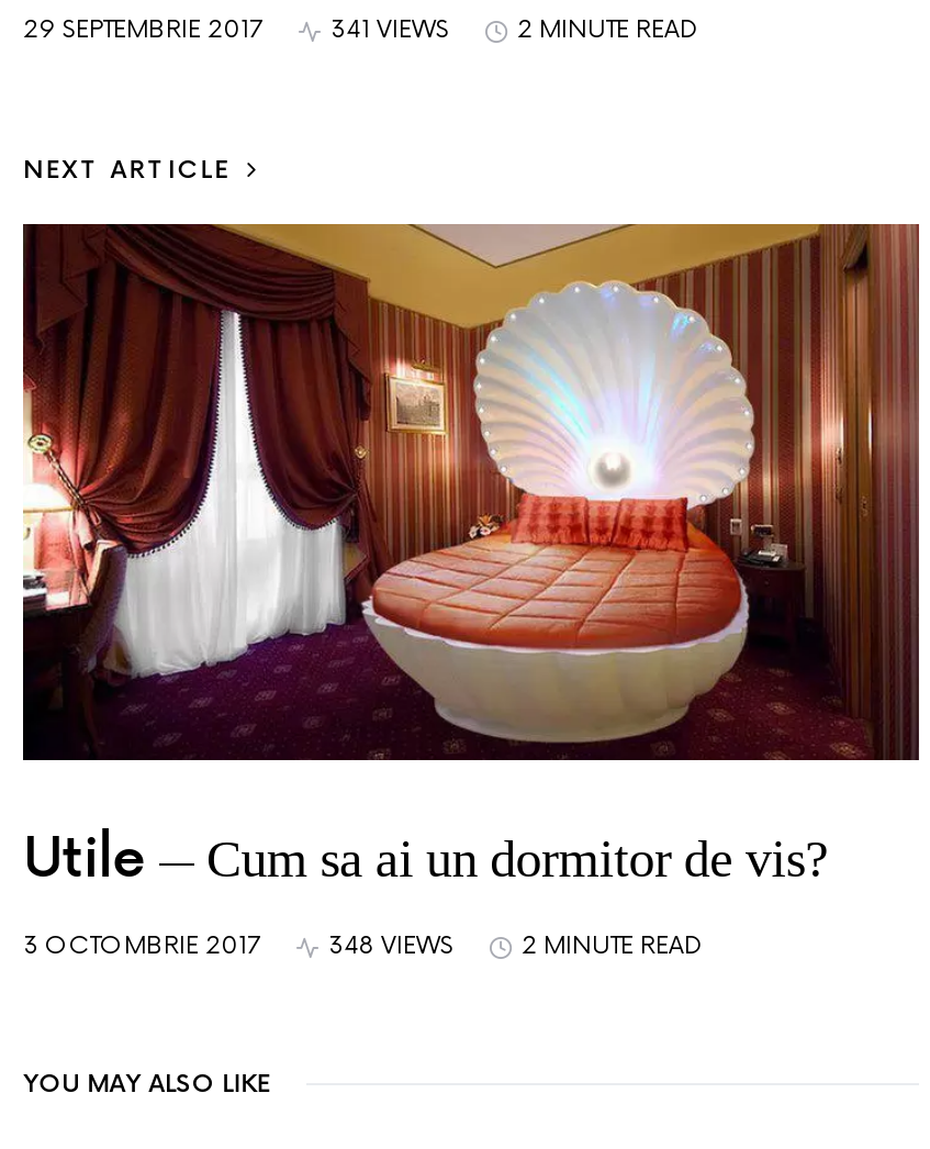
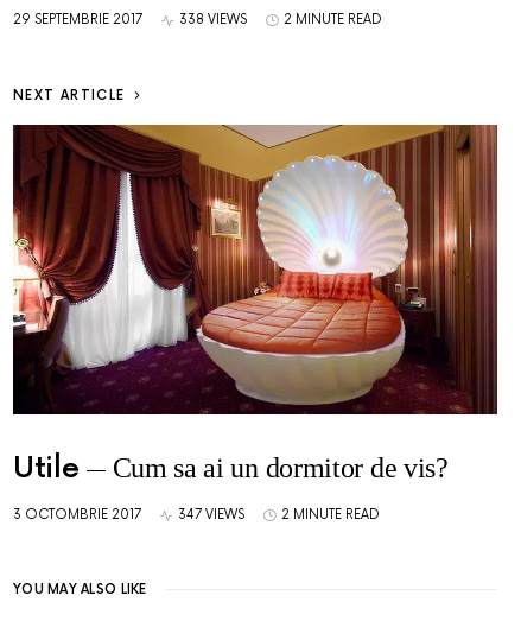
- 341 VIEWS
+ 338 VIEWS

- 348 VIEWS
+ 347 VIEWS
